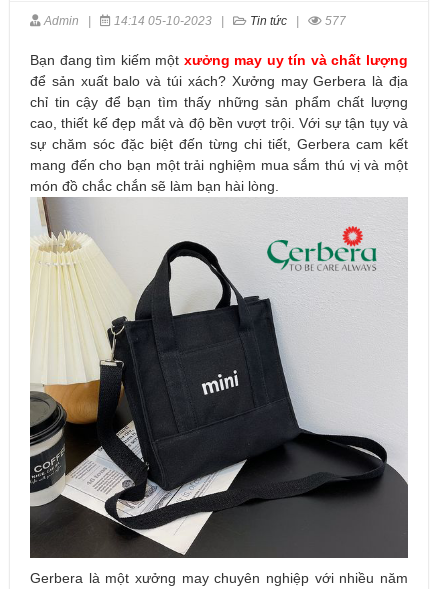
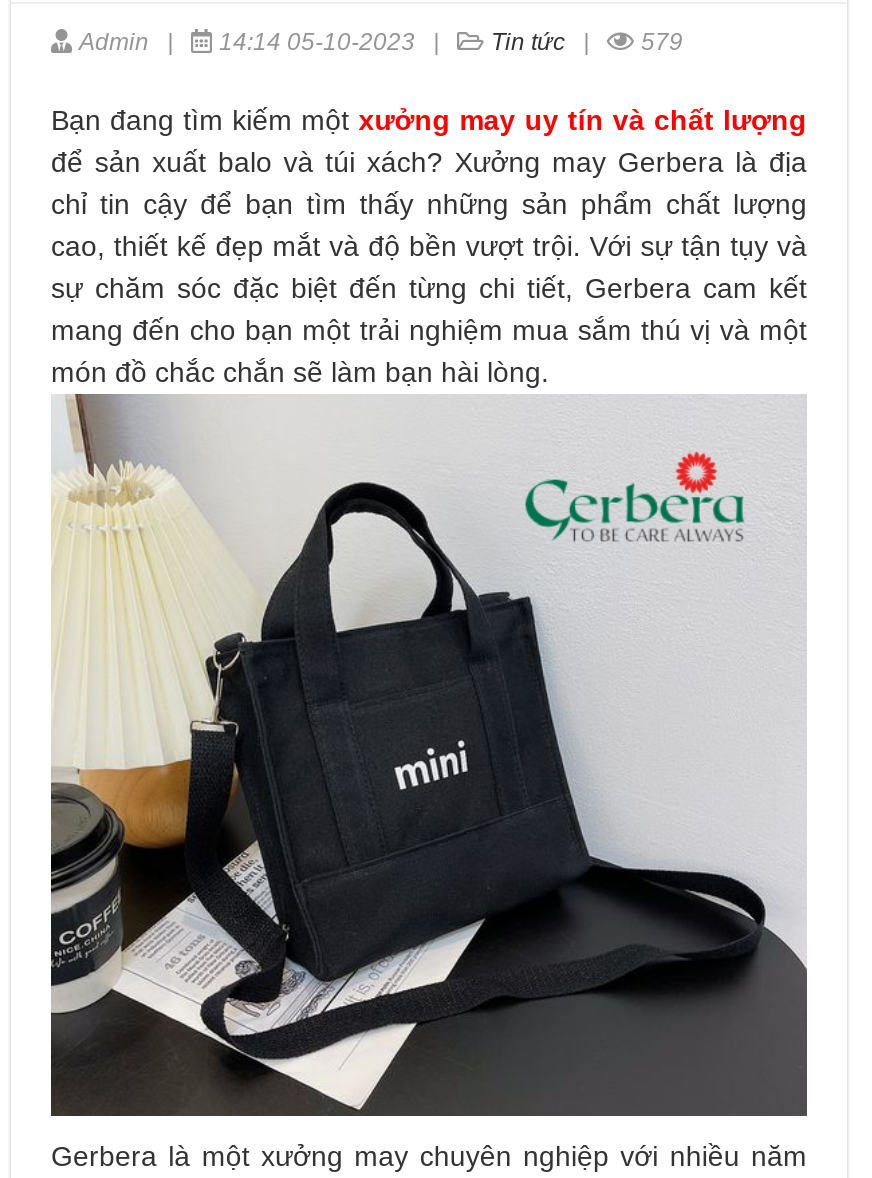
- 577
+ 579
